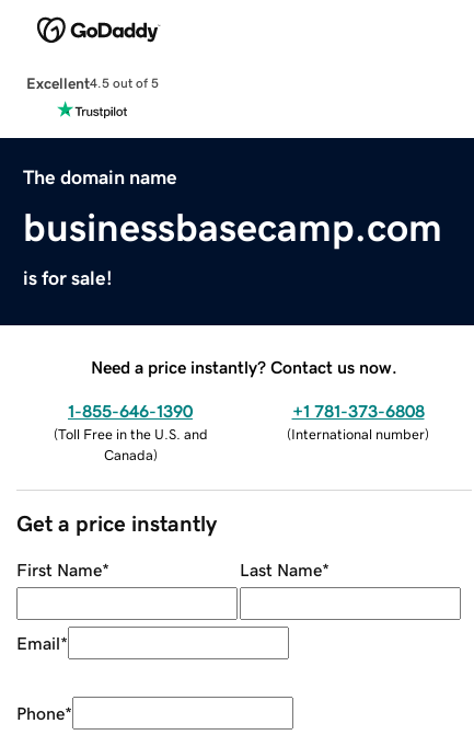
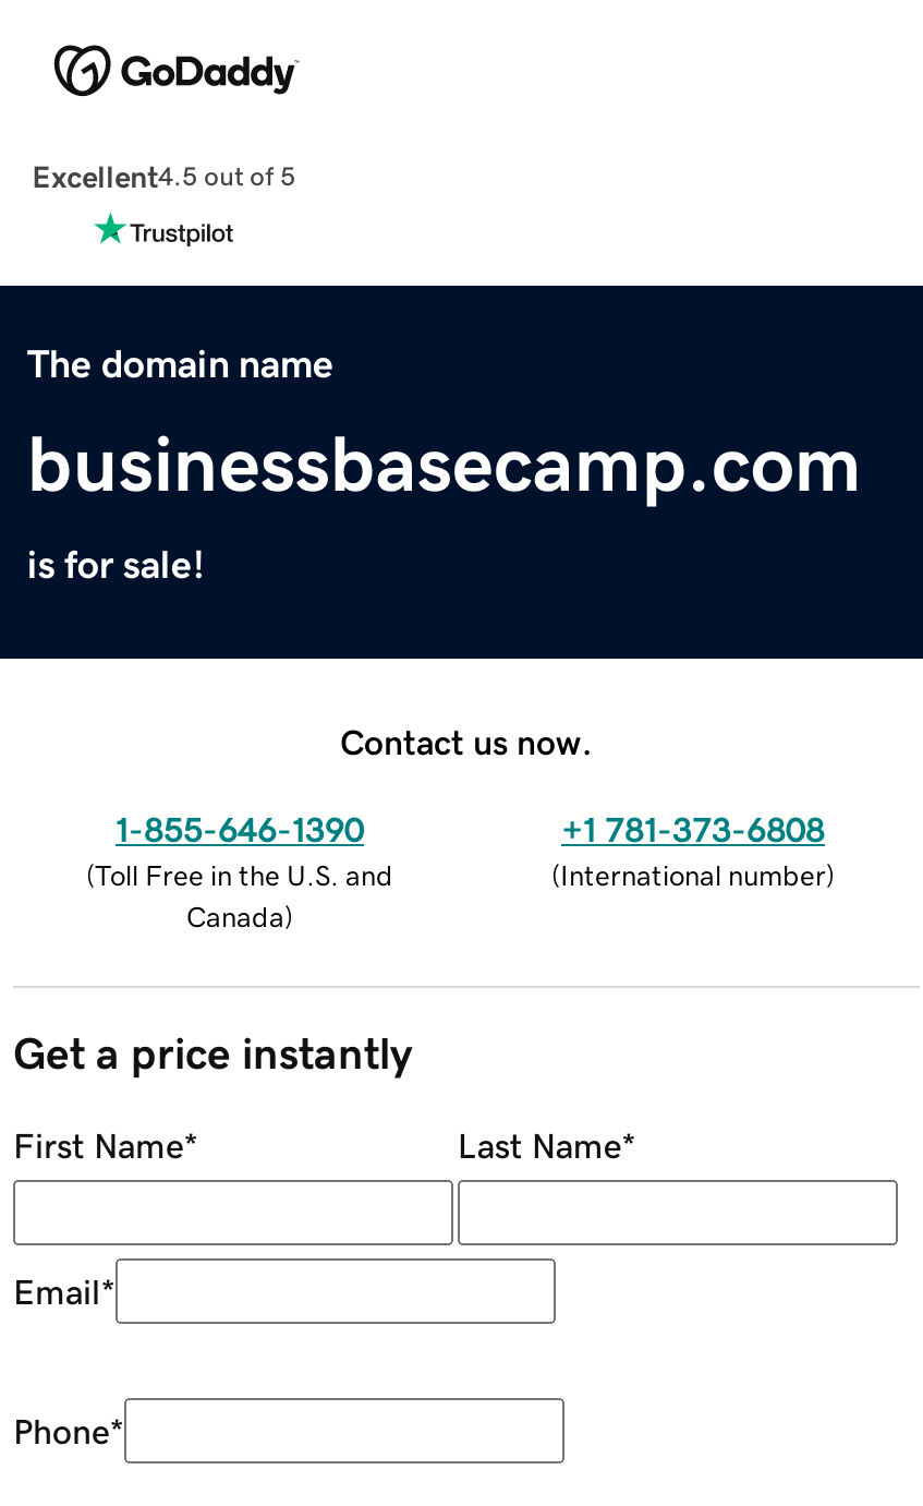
- Need a price instantly? Contact us now.
+ Contact us now.
